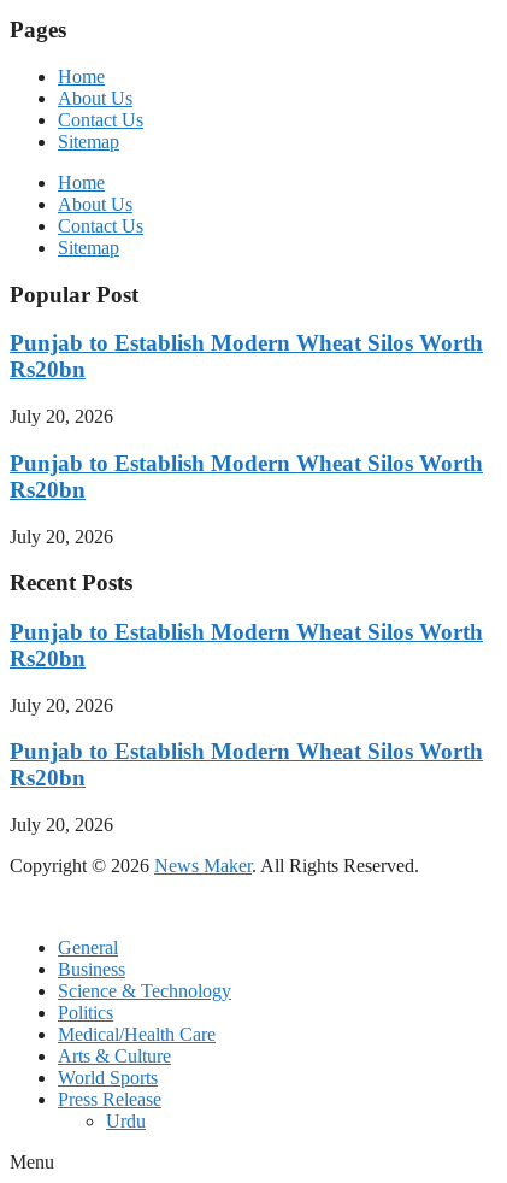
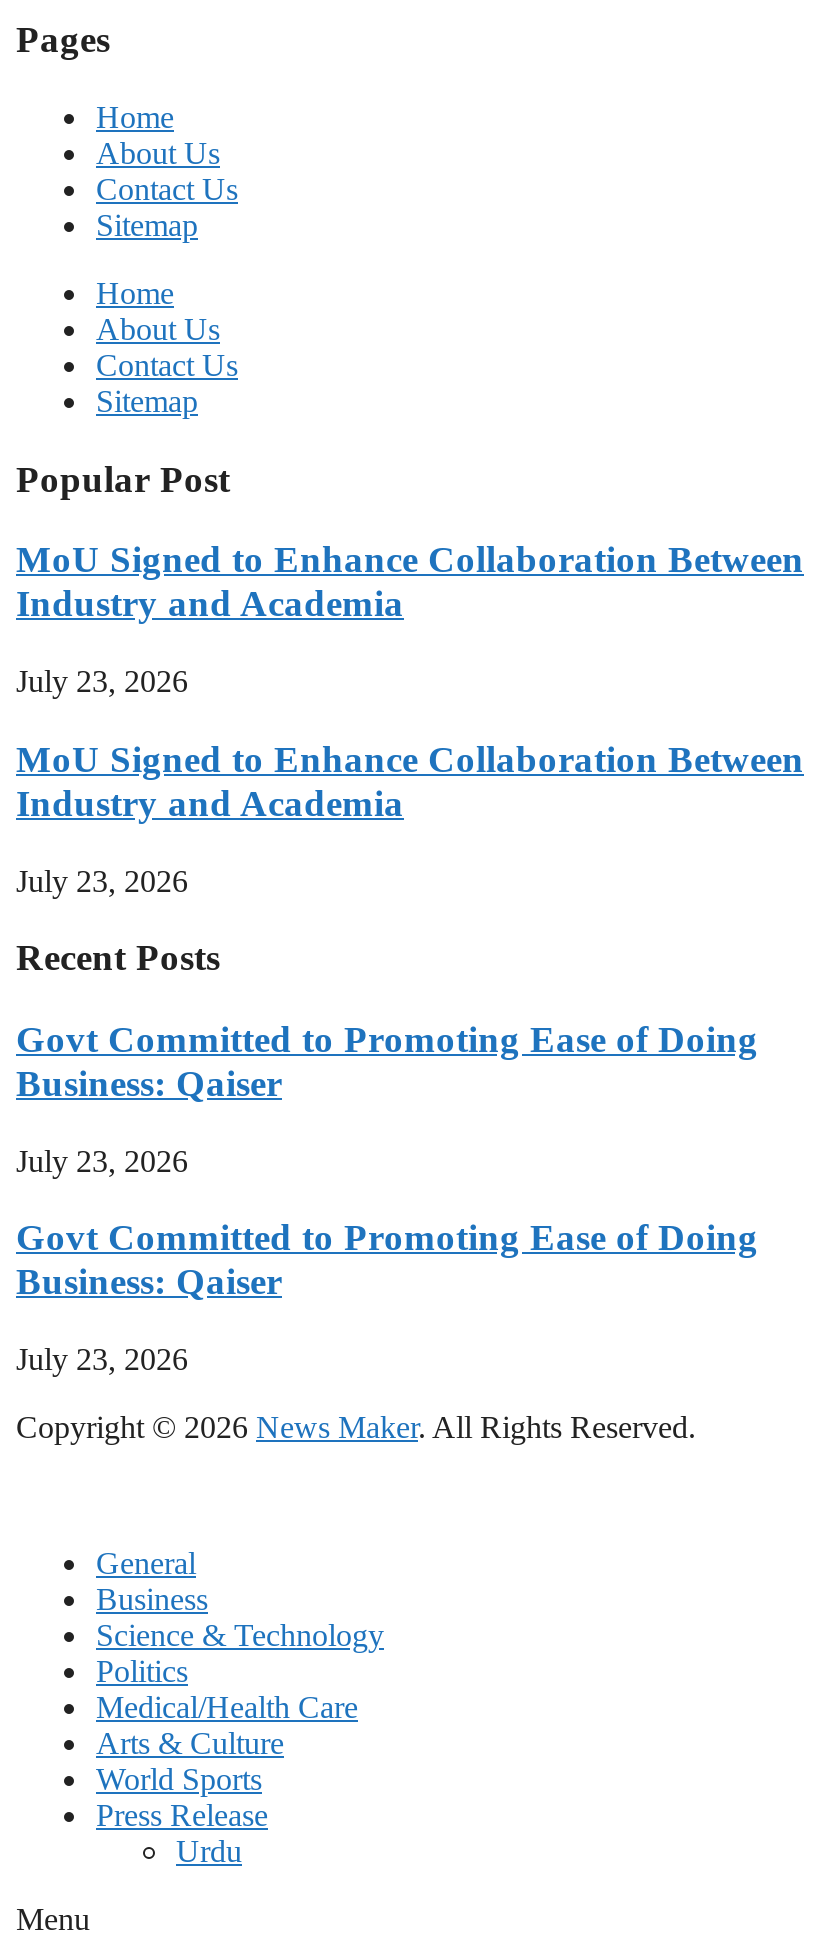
- Punjab to Establish Modern Wheat Silos Worth
- Rs20bn
+ MoU Signed to Enhance Collaboration Between
+ Industry and Academia

- July 20, 2026
+ July 23, 2026

- Punjab to Establish Modern Wheat Silos Worth
- Rs20bn
+ MoU Signed to Enhance Collaboration Between
+ Industry and Academia

- July 20, 2026
+ July 23, 2026

- Punjab to Establish Modern Wheat Silos Worth
- Rs20bn
+ Govt Committed to Promoting Ease of Doing
+ Business: Qaiser

- July 20, 2026
+ July 23, 2026

- Punjab to Establish Modern Wheat Silos Worth
- Rs20bn
+ Govt Committed to Promoting Ease of Doing
+ Business: Qaiser

- July 20, 2026
+ July 23, 2026
